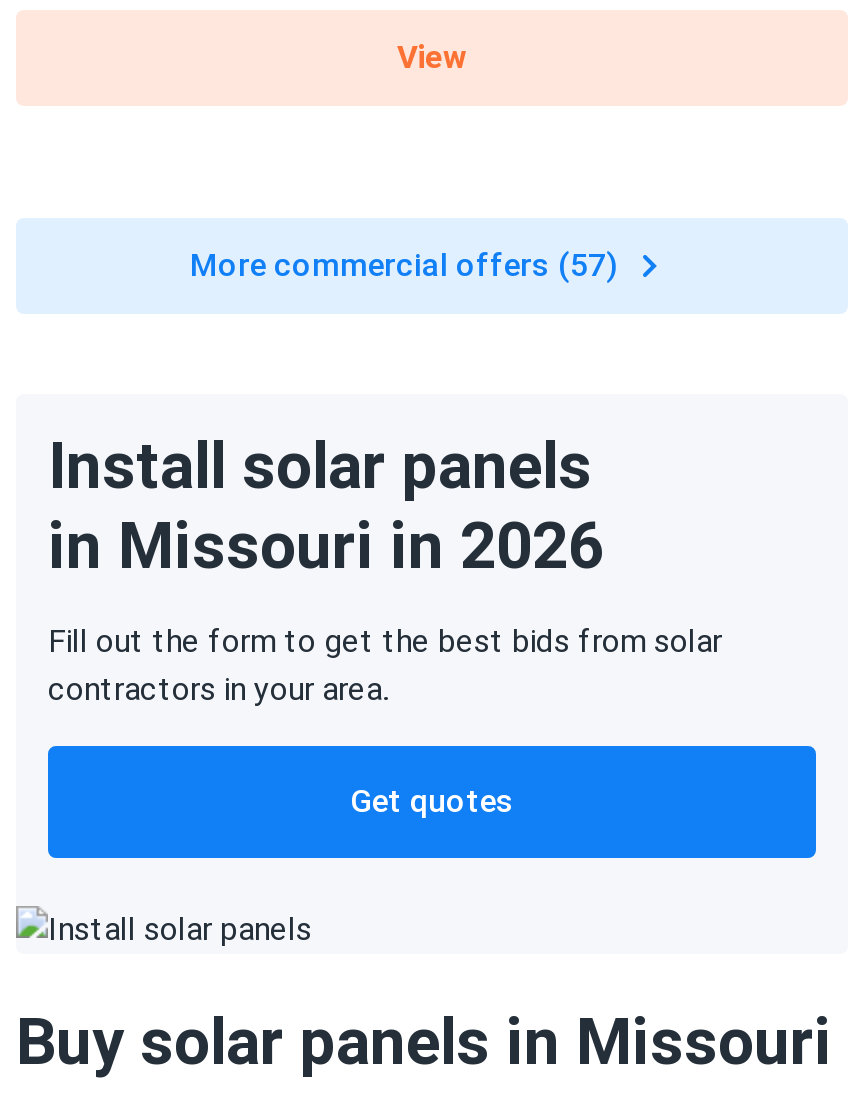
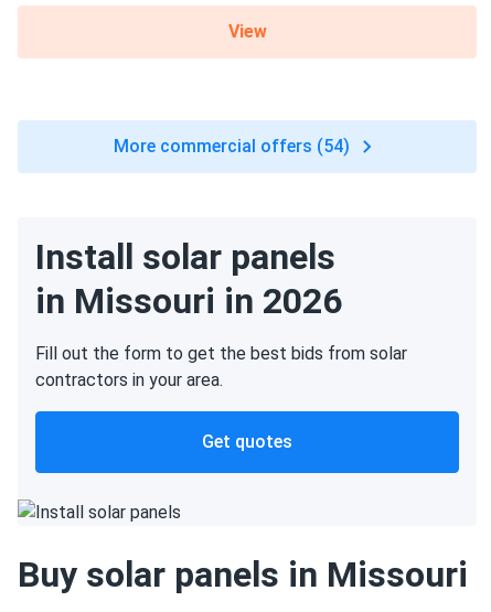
- More commercial offers (57)
+ More commercial offers (54)
